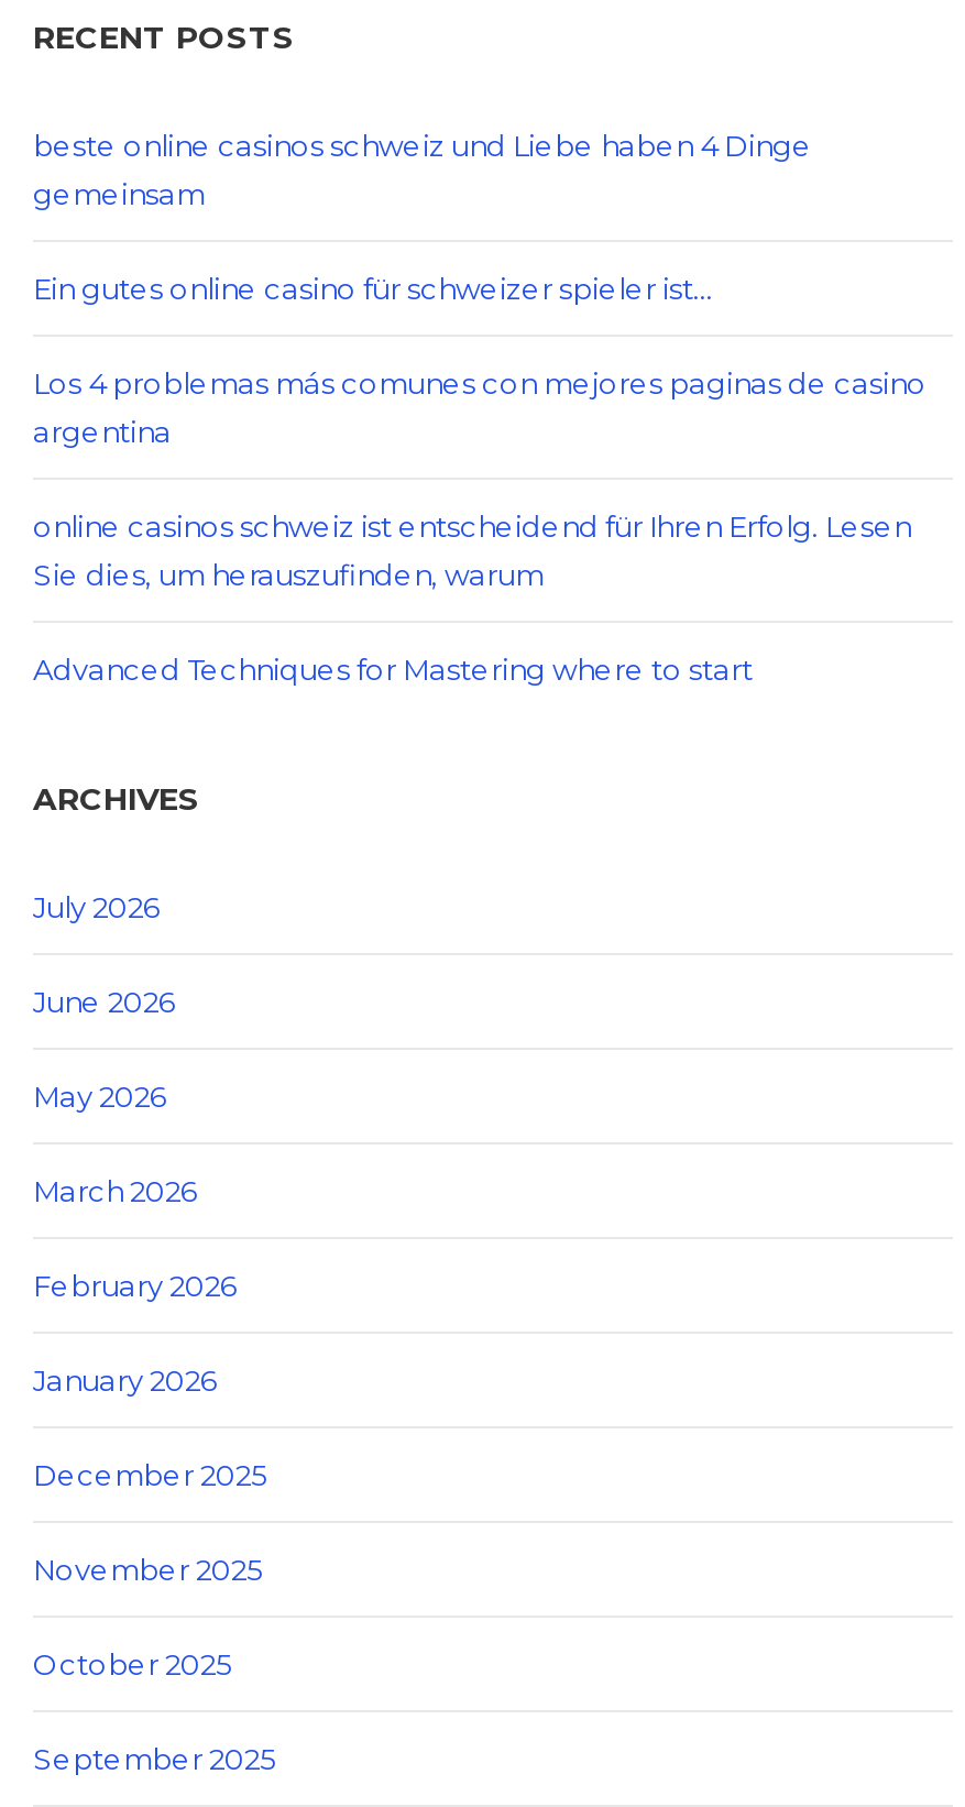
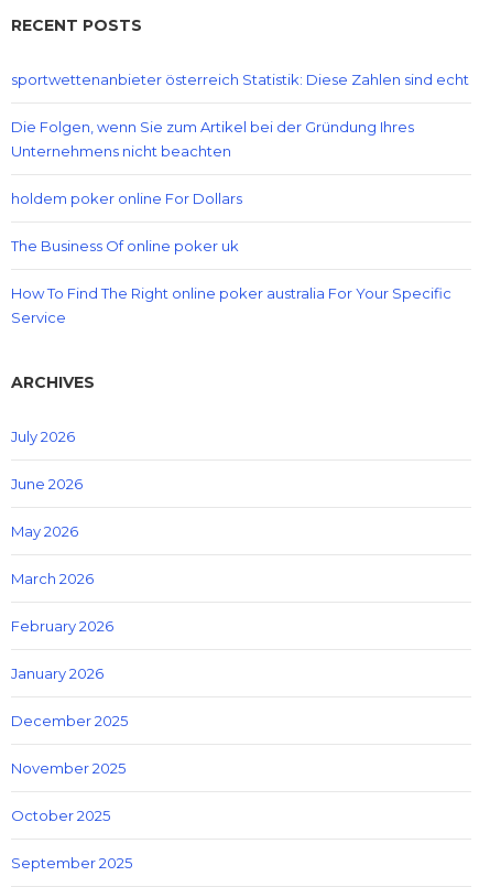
- beste online casinos schweiz und Liebe haben 4 Dinge
- gemeinsam
+ sportwettenanbieter österreich Statistik: Diese Zahlen sind echt

- Ein gutes online casino für schweizer spieler ist…
+ Die Folgen, wenn Sie zum Artikel bei der Gründung Ihres
+ Unternehmens nicht beachten

- Los 4 problemas más comunes con mejores paginas de casino
- argentina
+ holdem poker online For Dollars

- online casinos schweiz ist entscheidend für Ihren Erfolg. Lesen
- Sie dies, um herauszufinden, warum
+ The Business Of online poker uk

- Advanced Techniques for Mastering where to start
+ How To Find The Right online poker australia For Your Specific
+ Service
